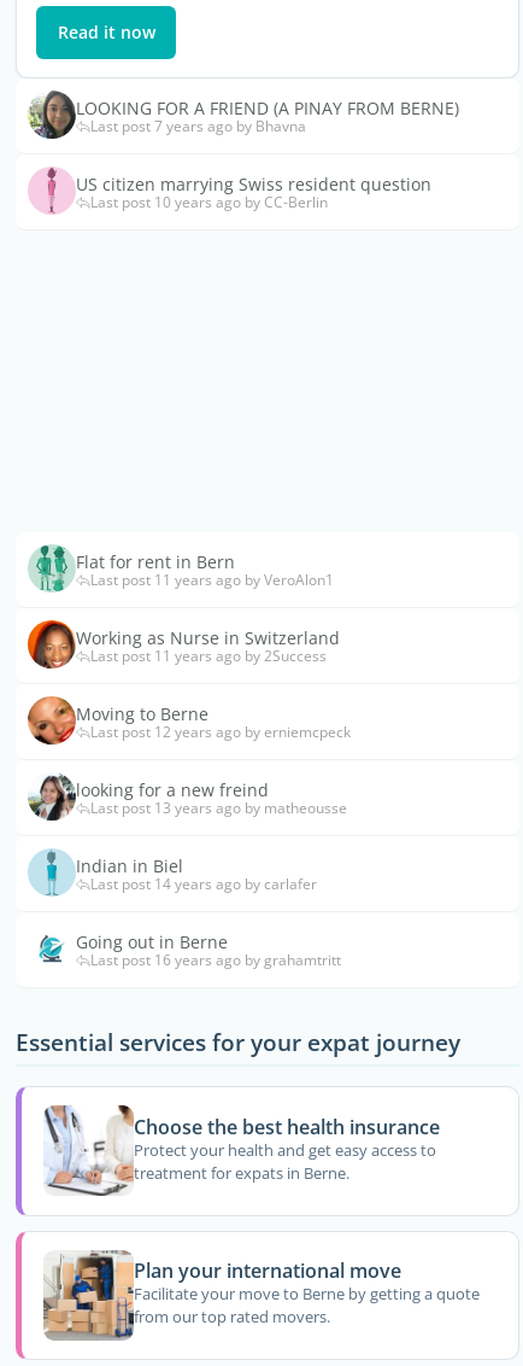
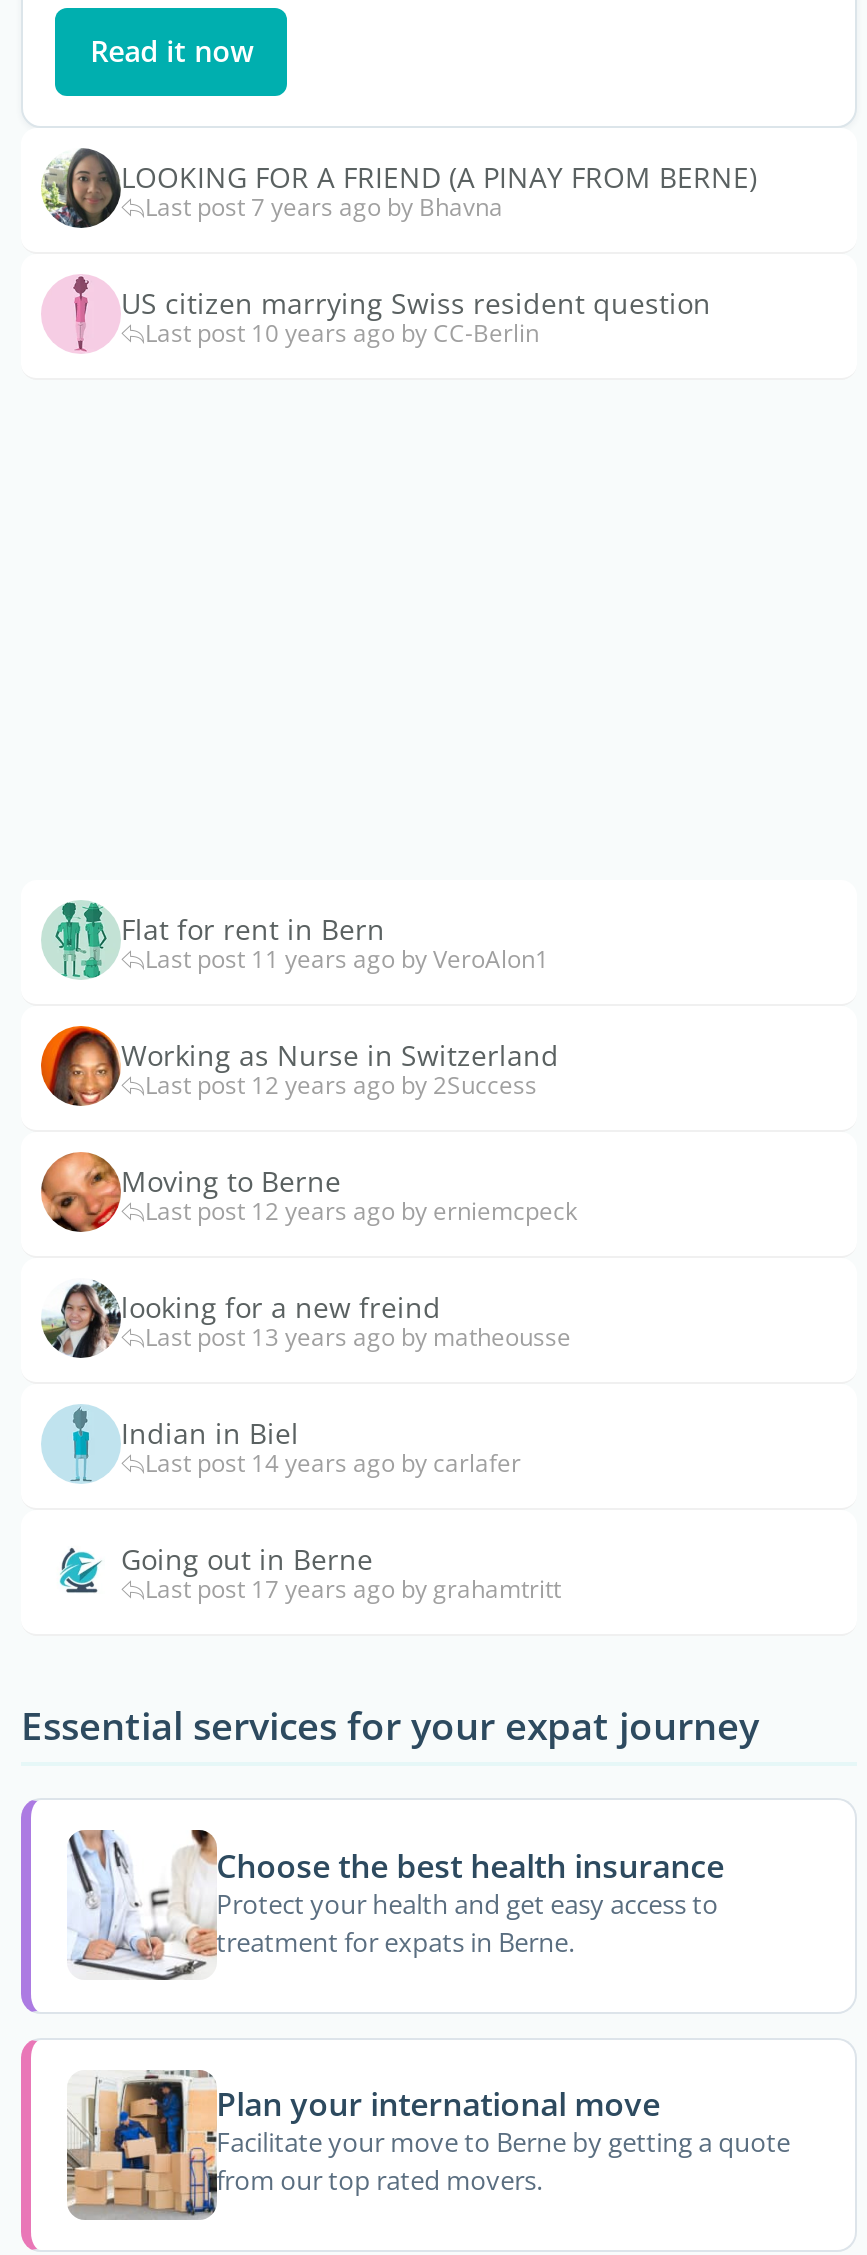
- Last post 11 years ago by 2Success
+ Last post 12 years ago by 2Success

- Last post 16 years ago by grahamtritt
+ Last post 17 years ago by grahamtritt
